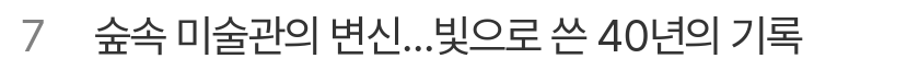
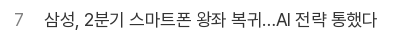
- 숲속 미술관의 변신…빛으로 쓴 40년의 기록
+ 삼성, 2분기 스마트폰 왕좌 복귀…AI 전략 통했다
